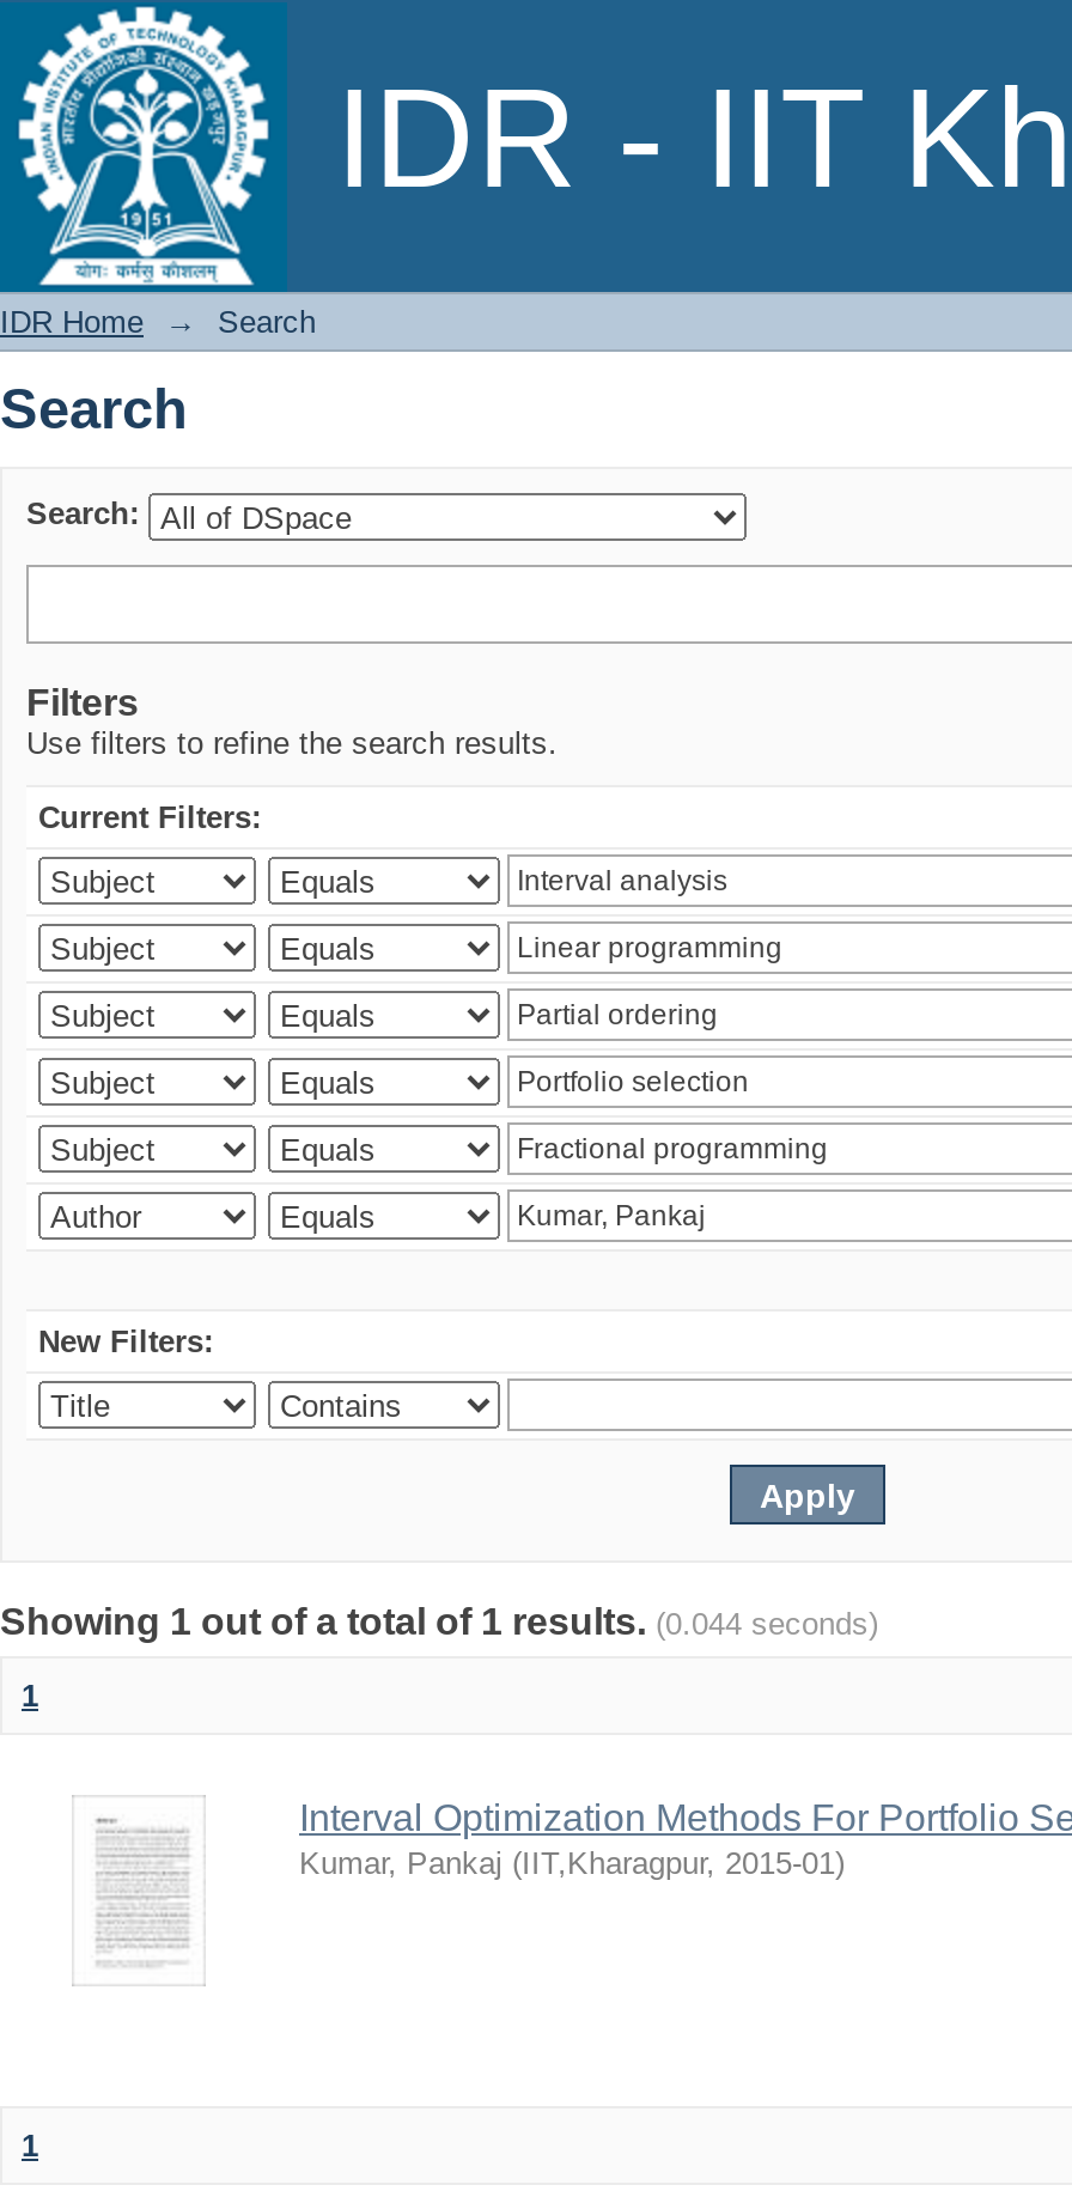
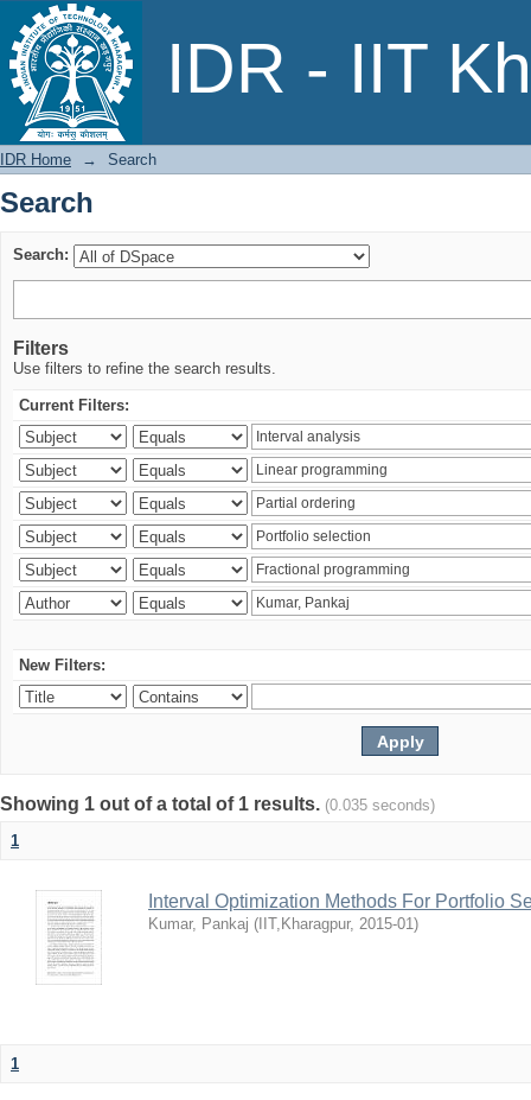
- Showing 1 out of a total of 1 results. (0.044 seconds)
+ Showing 1 out of a total of 1 results. (0.035 seconds)
